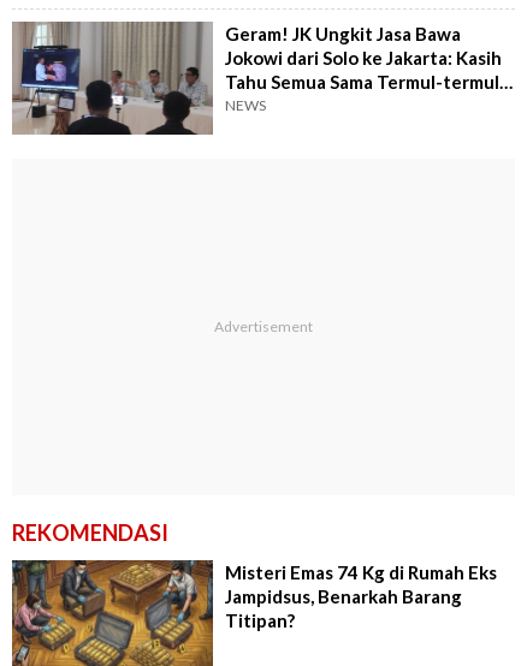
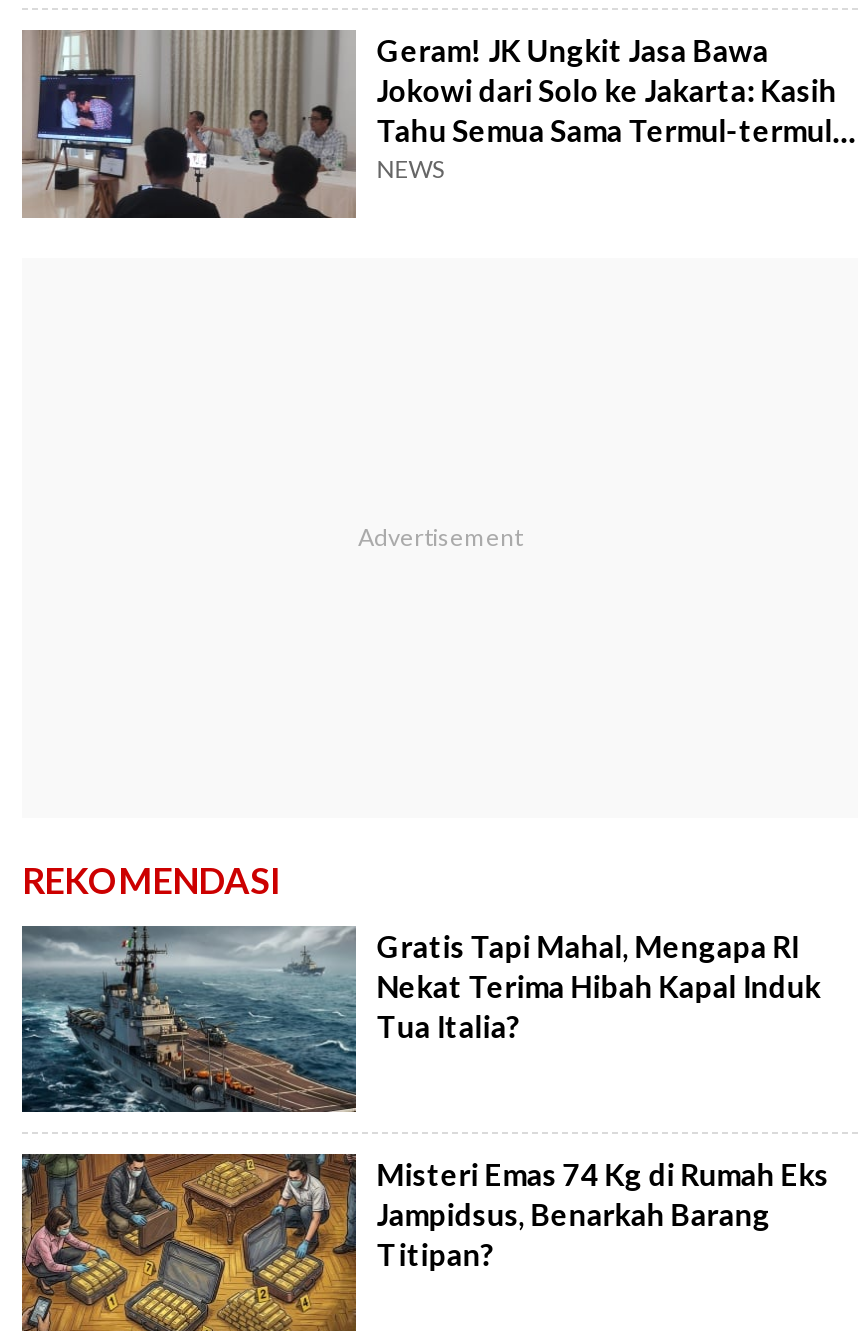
+ [image]
+ Gratis Tapi Mahal, Mengapa RI
+ Nekat Terima Hibah Kapal Induk
+ Tua Italia?
